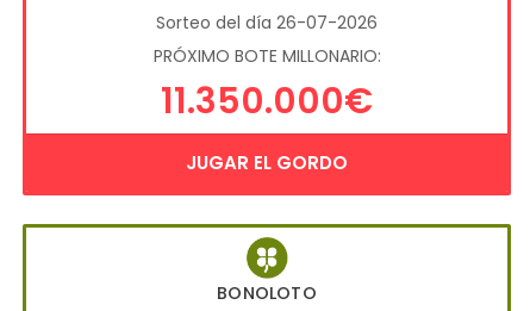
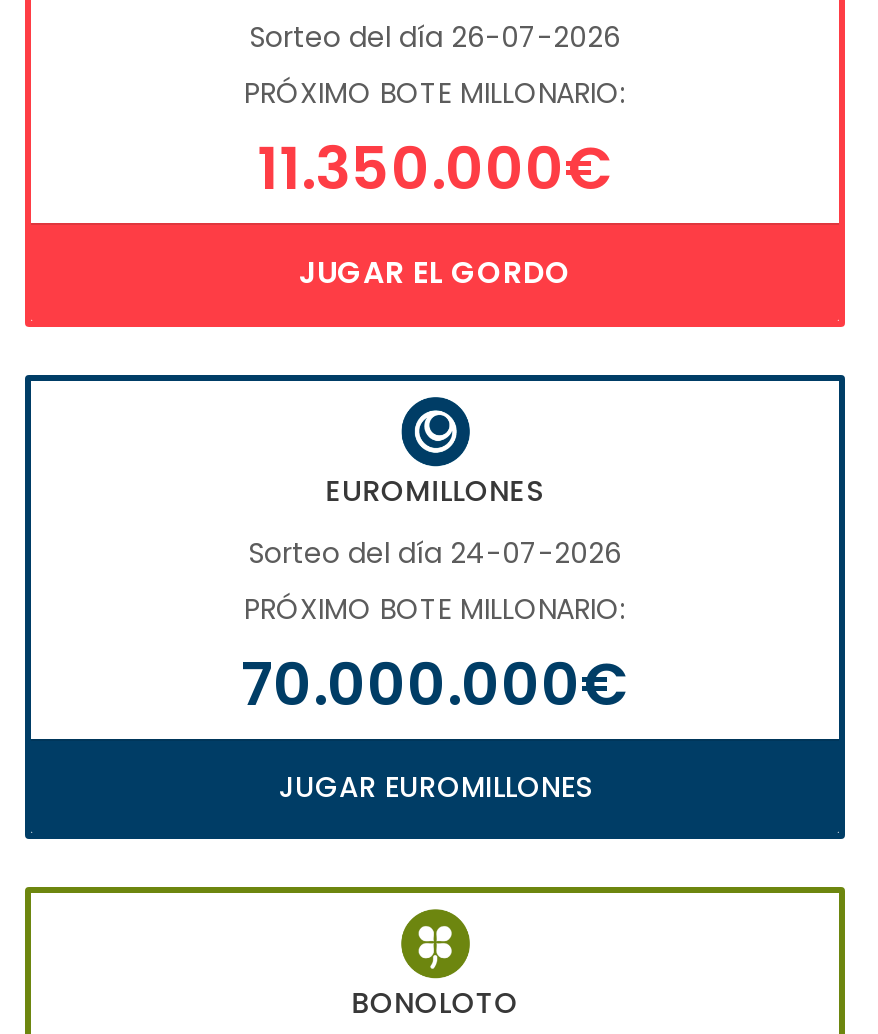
+ [image]
+ EUROMILLONES
+ Sorteo del día 24-07-2026
+ PRÓXIMO BOTE MILLONARIO:
+ 70.000.000€
+ JUGAR EUROMILLONES
